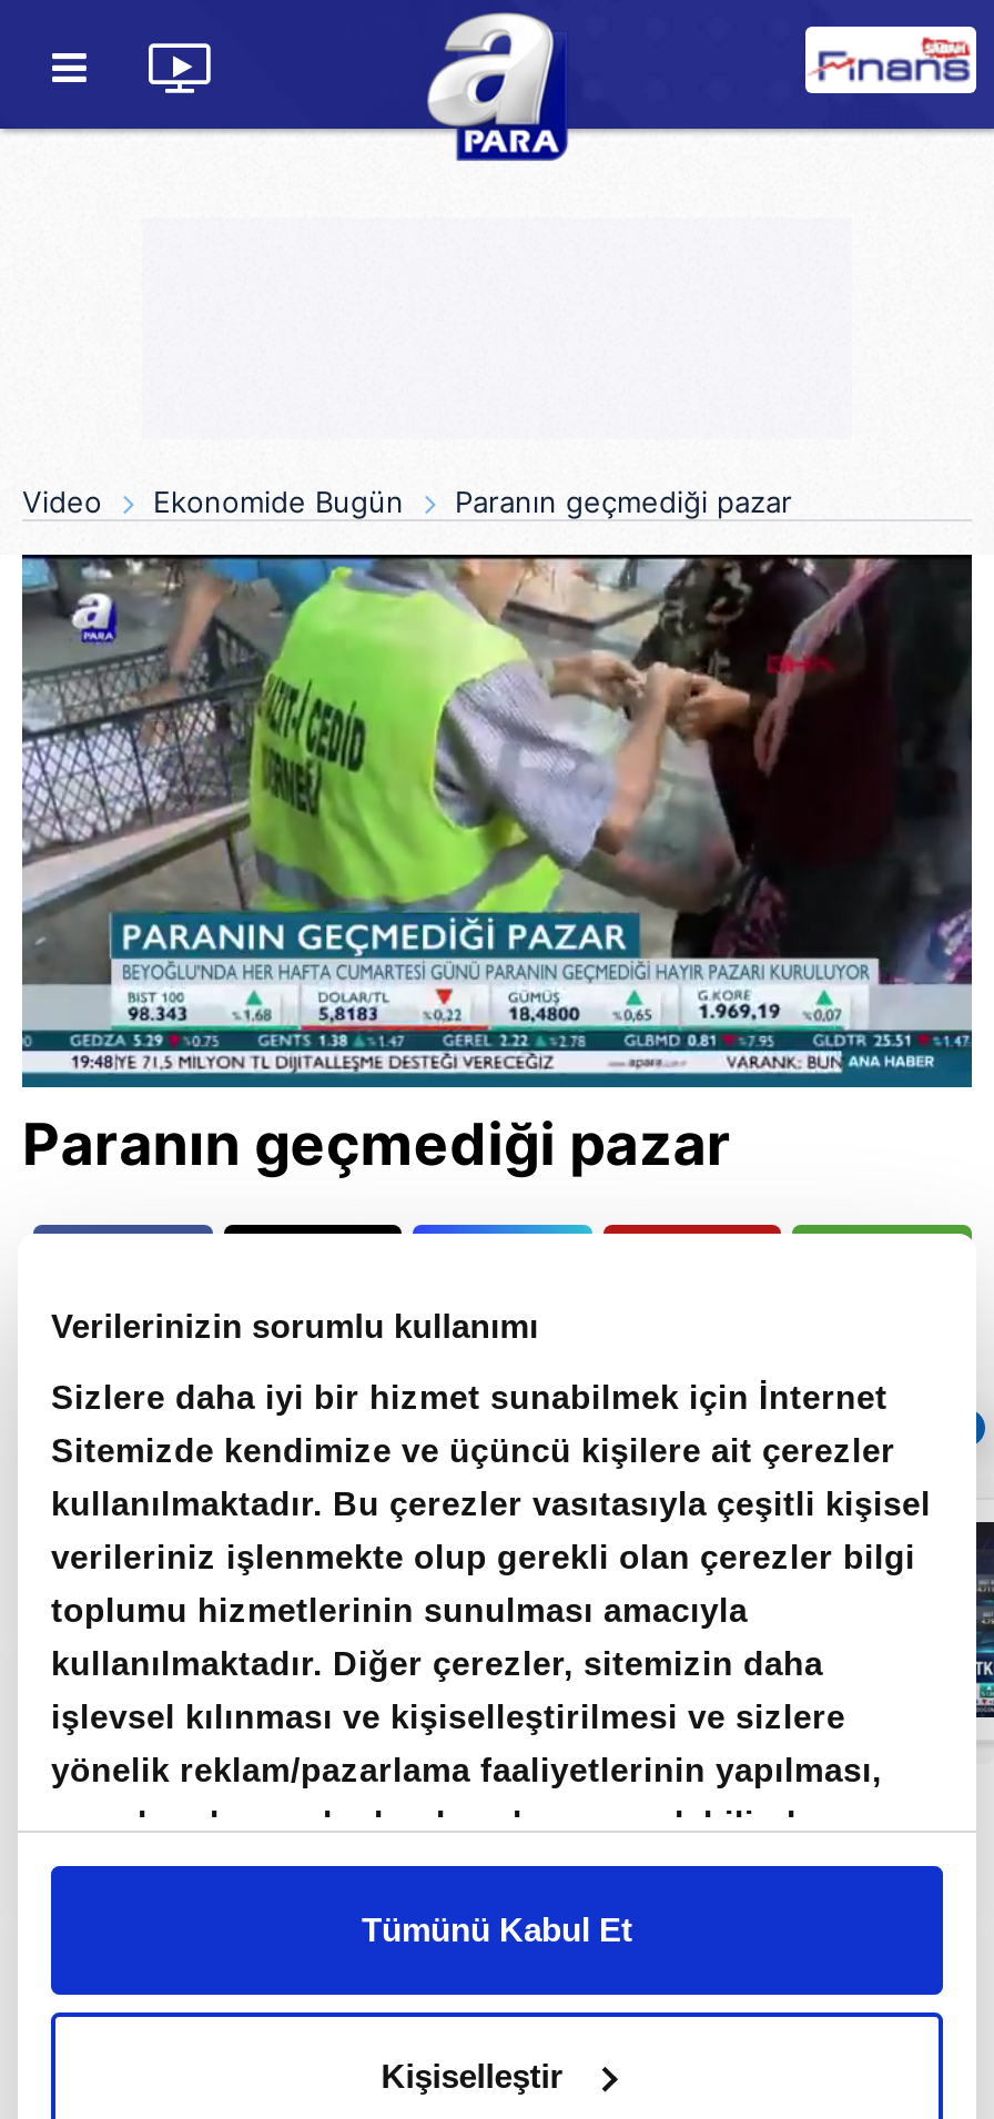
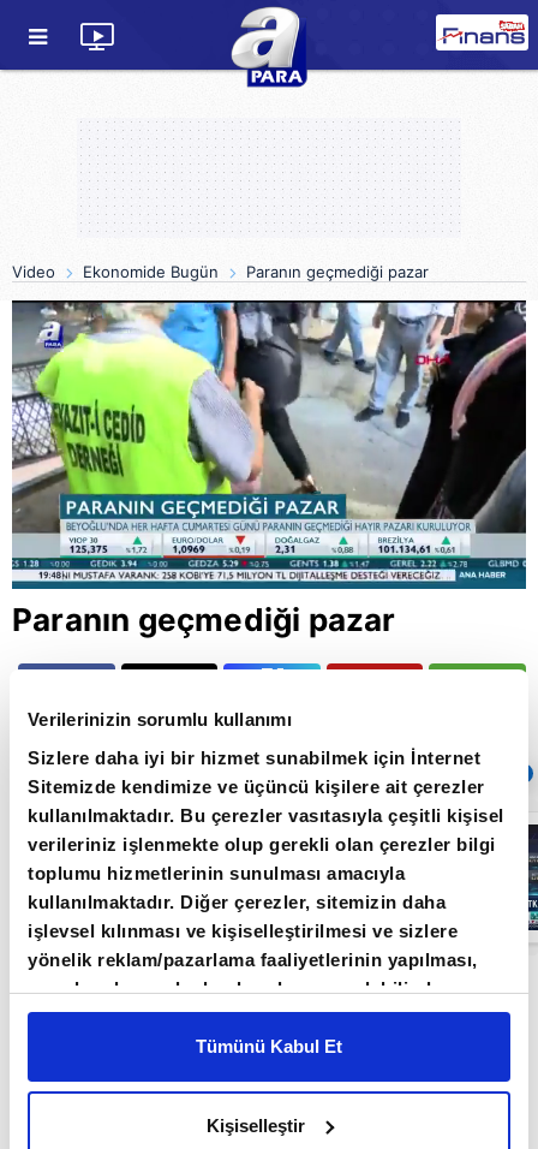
- [image]
+ [image]
